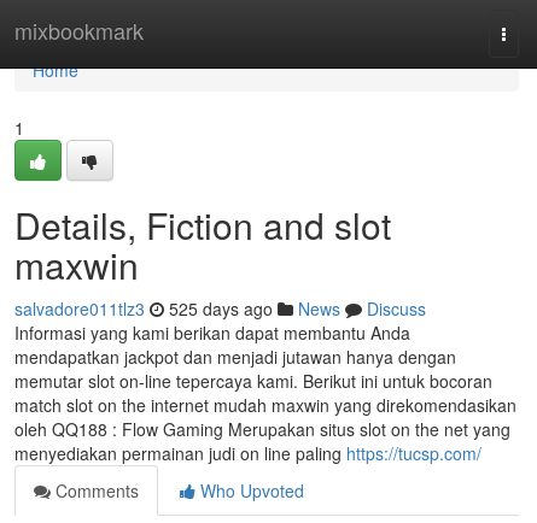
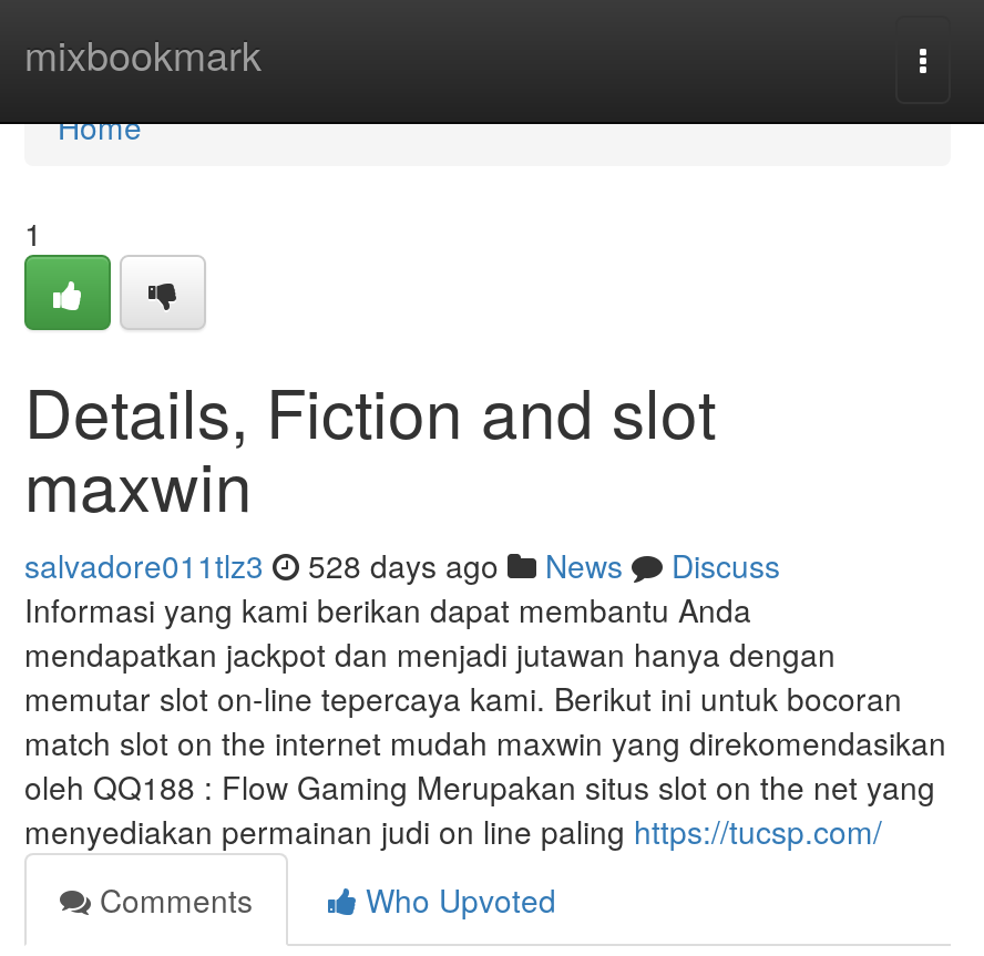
- salvadore011tlz3 525 days ago News Discuss
+ salvadore011tlz3 528 days ago News Discuss
